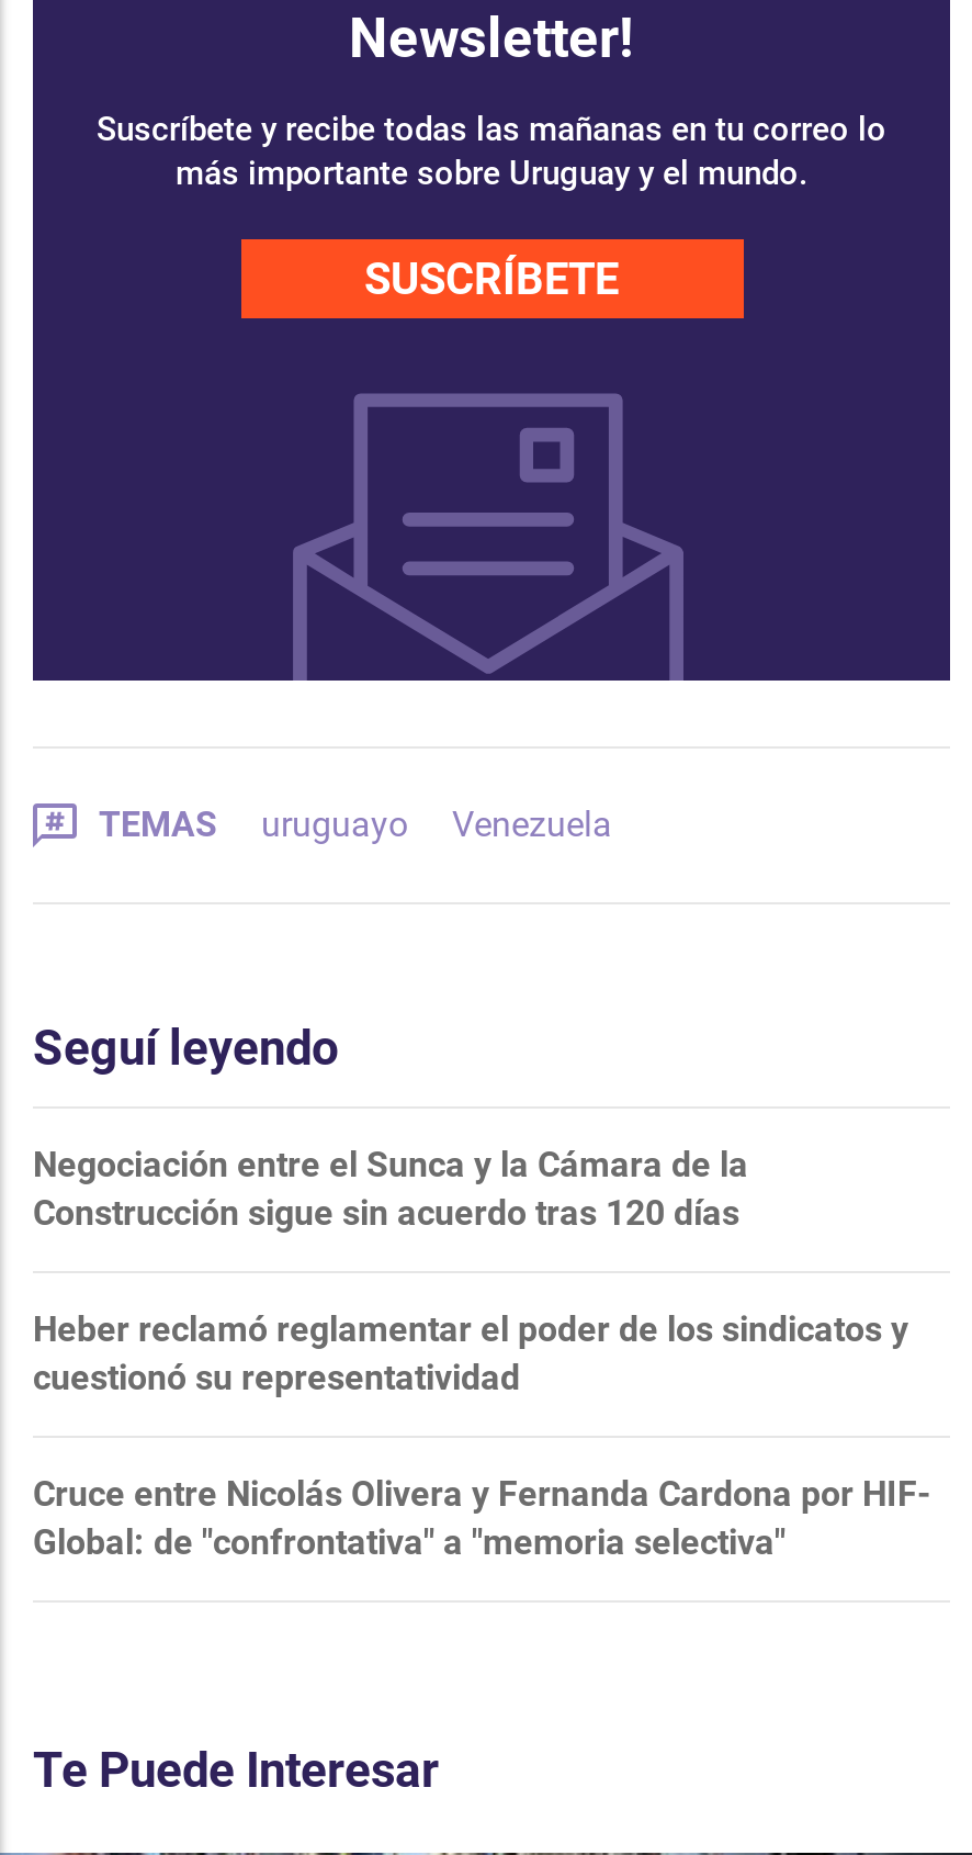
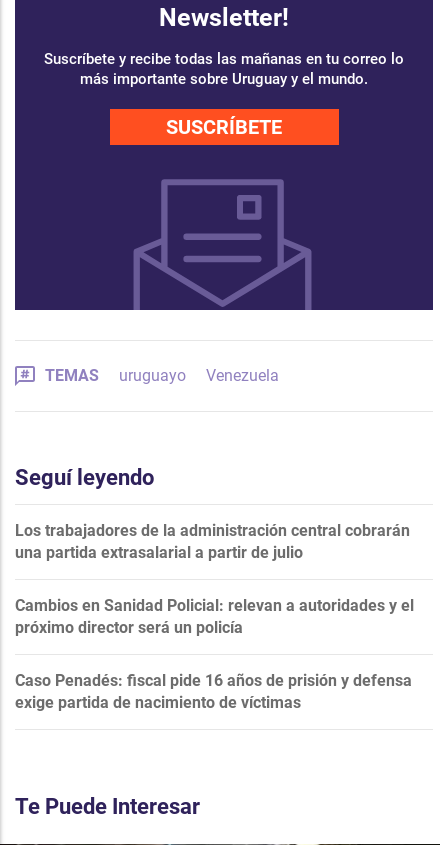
- Negociación entre el Sunca y la Cámara de la
- Construcción sigue sin acuerdo tras 120 días
+ Los trabajadores de la administración central cobrarán
+ una partida extrasalarial a partir de julio

- Heber reclamó reglamentar el poder de los sindicatos y
- cuestionó su representatividad
+ Cambios en Sanidad Policial: relevan a autoridades y el
+ próximo director será un policía

- Cruce entre Nicolás Olivera y Fernanda Cardona por HIF-
- Global: de "confrontativa" a "memoria selectiva"
+ Caso Penadés: fiscal pide 16 años de prisión y defensa
+ exige partida de nacimiento de víctimas
